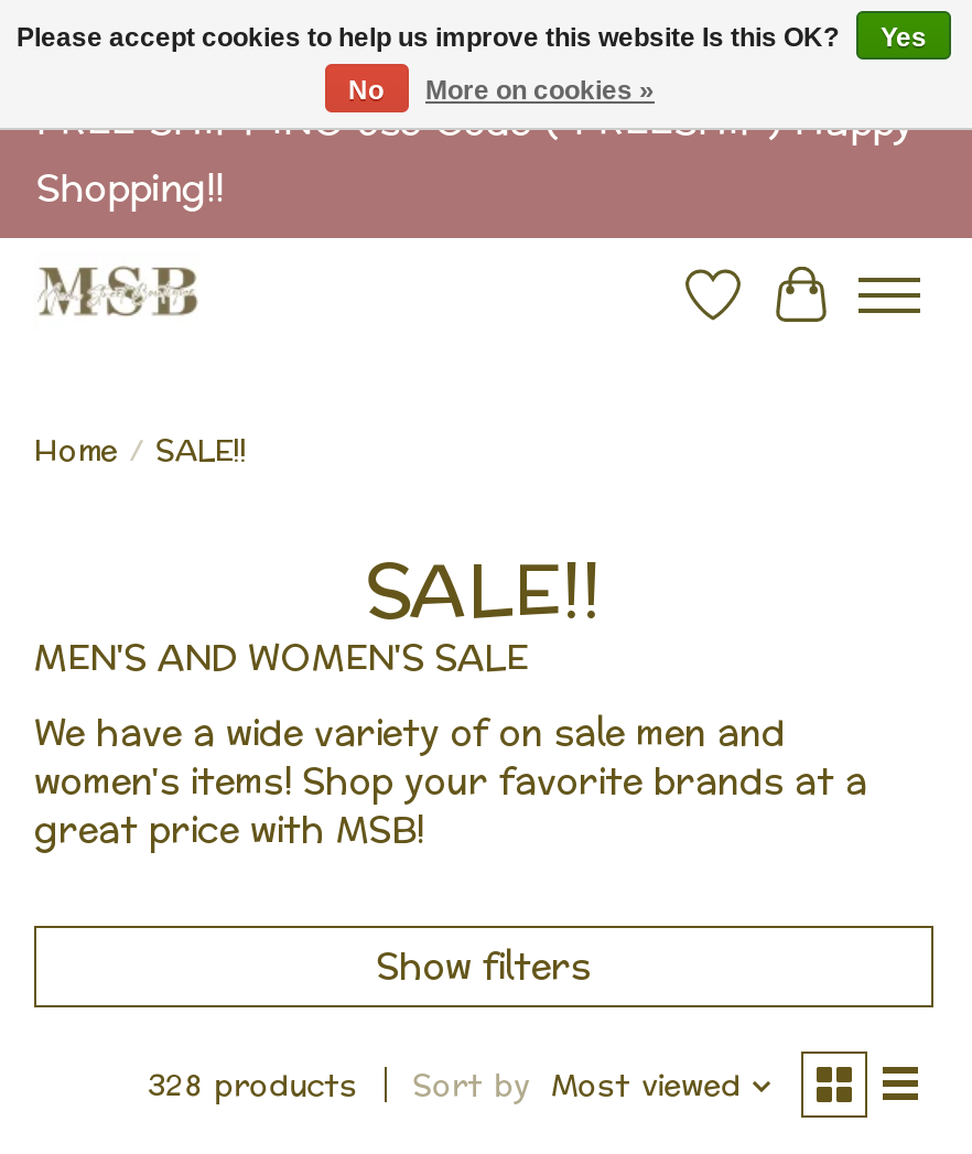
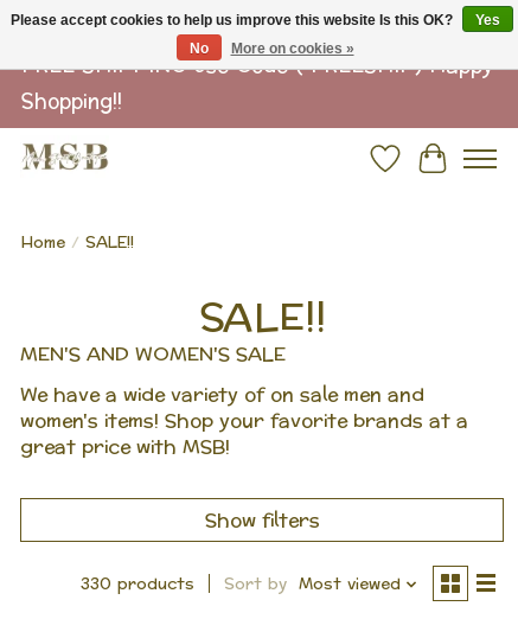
- 328 products Sort by Most viewed
+ 330 products Sort by Most viewed
